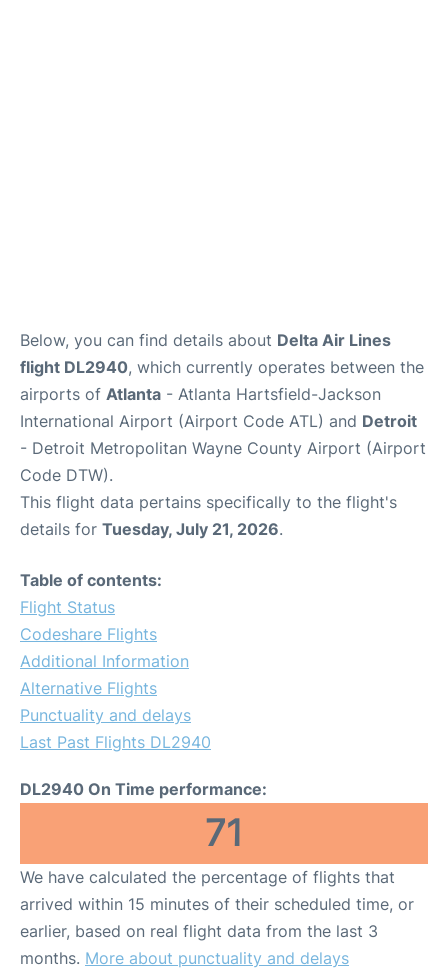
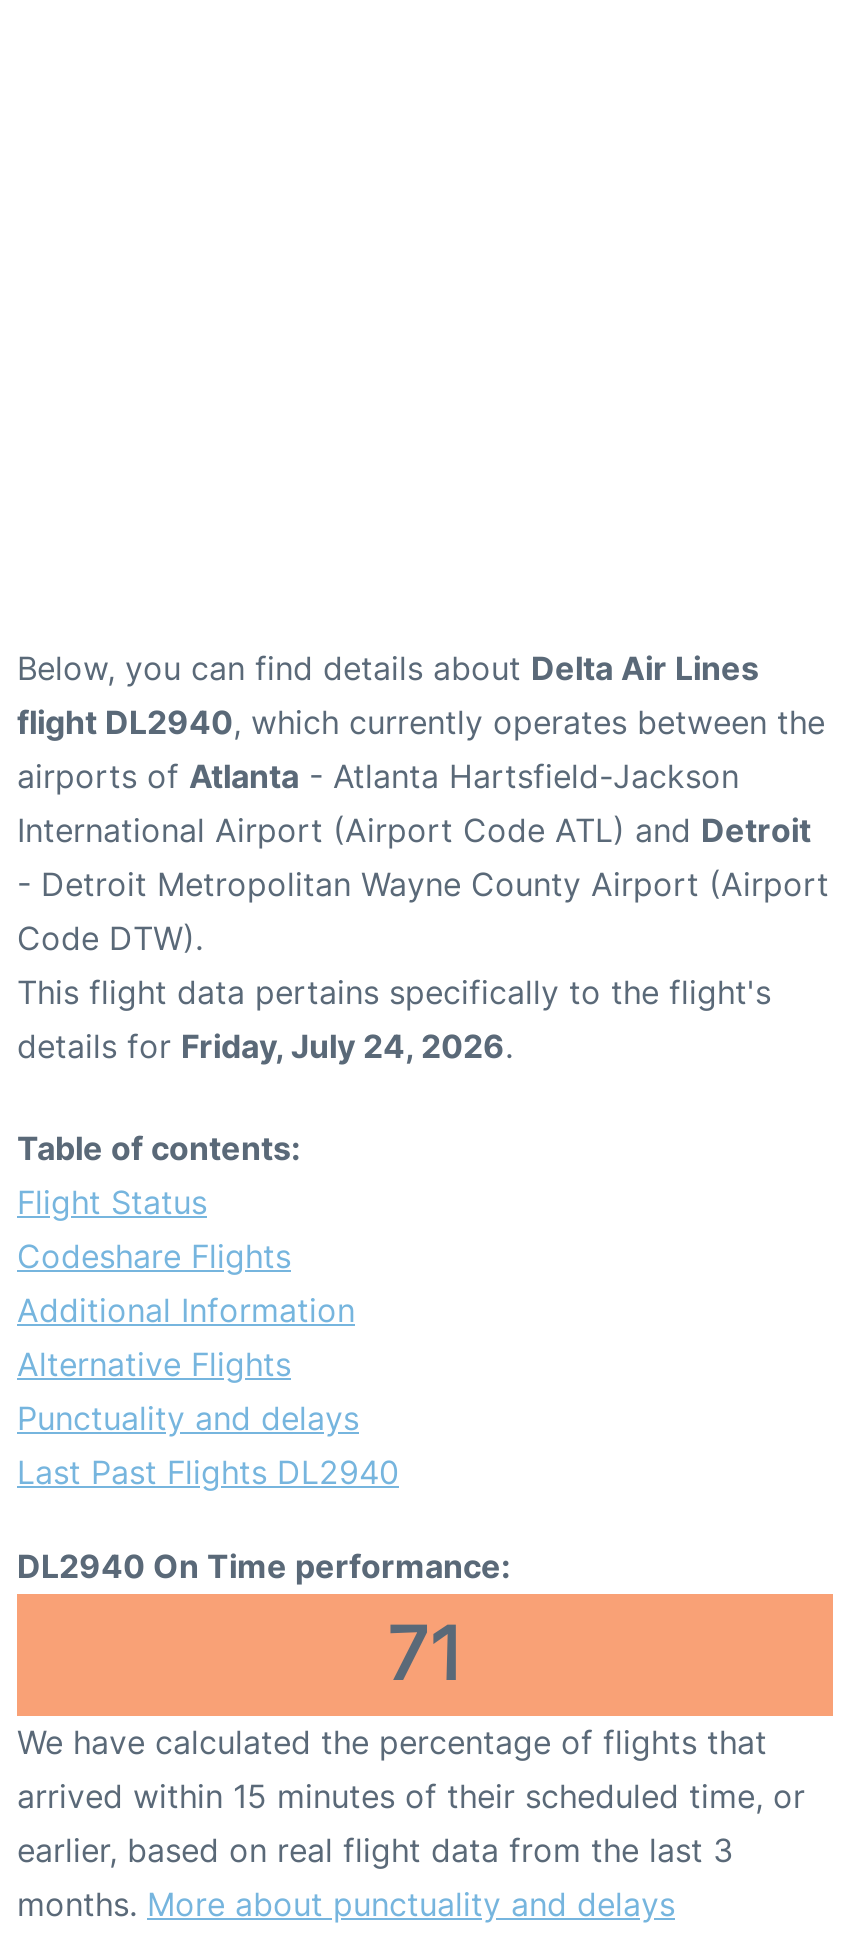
- details for Tuesday, July 21, 2026.
+ details for Friday, July 24, 2026.
